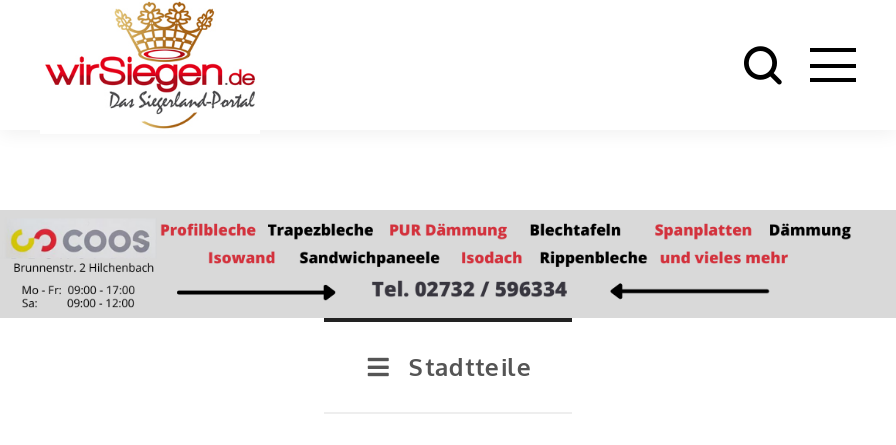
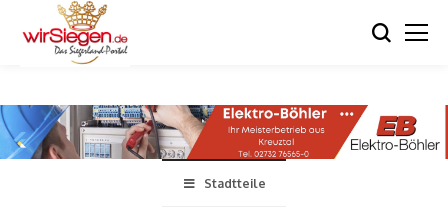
- [image]
+ [image]
